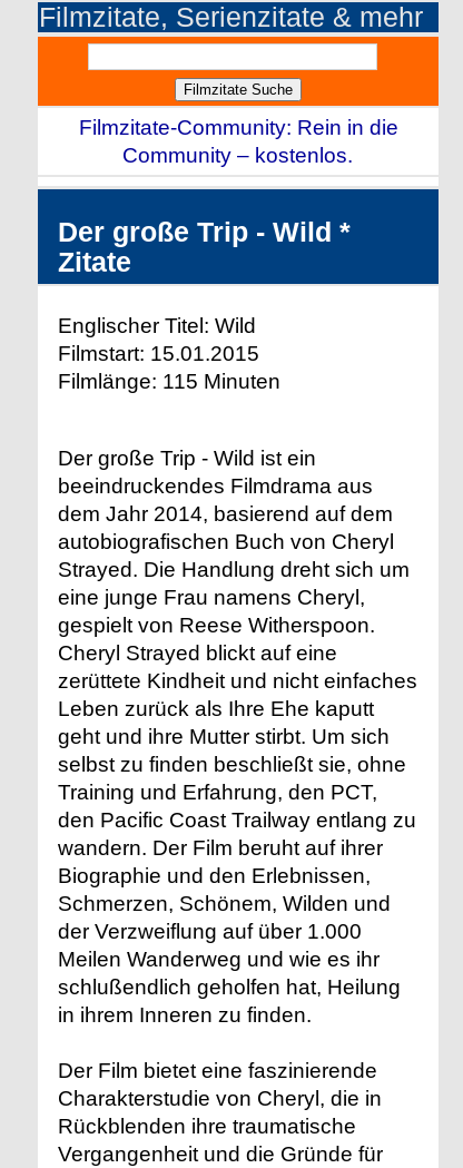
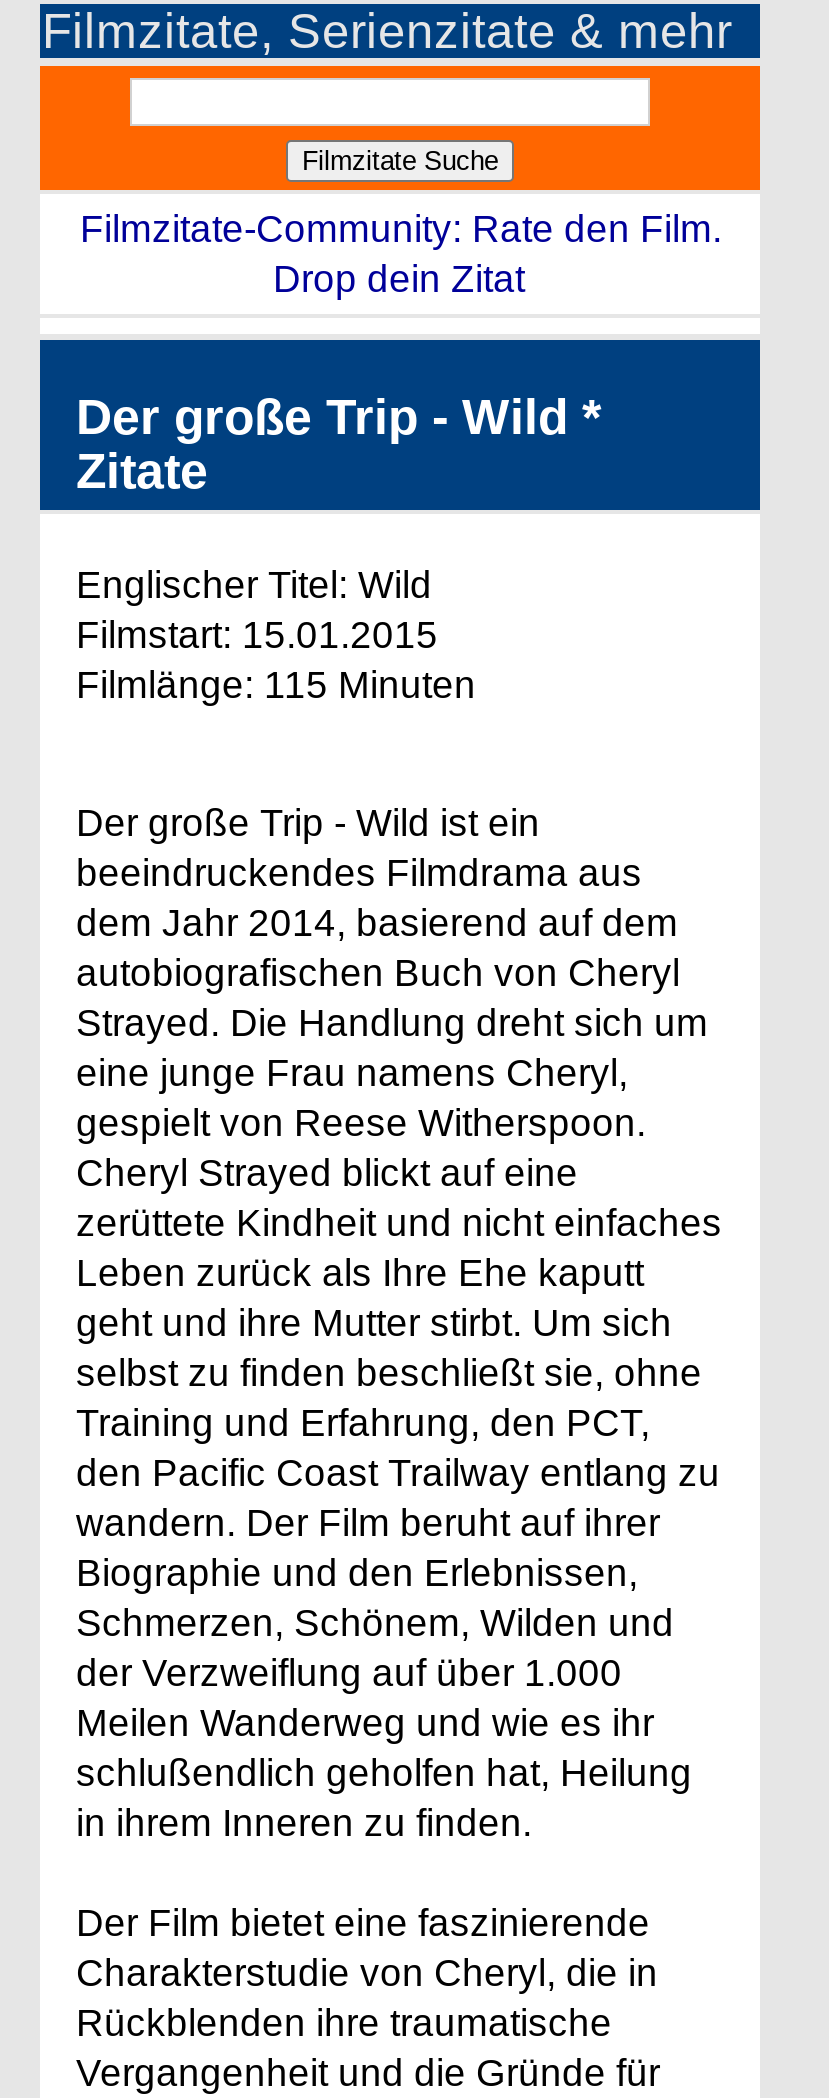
- Filmzitate-Community: Rein in die
- Community – kostenlos.
+ Filmzitate-Community: Rate den Film.
+ Drop dein Zitat
